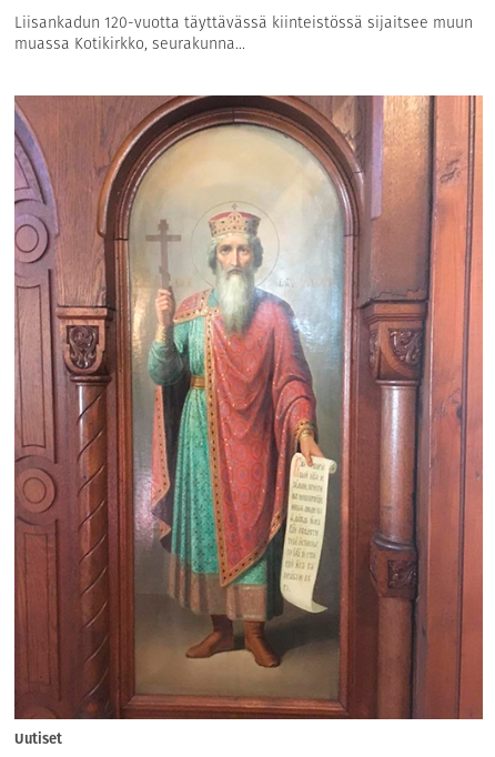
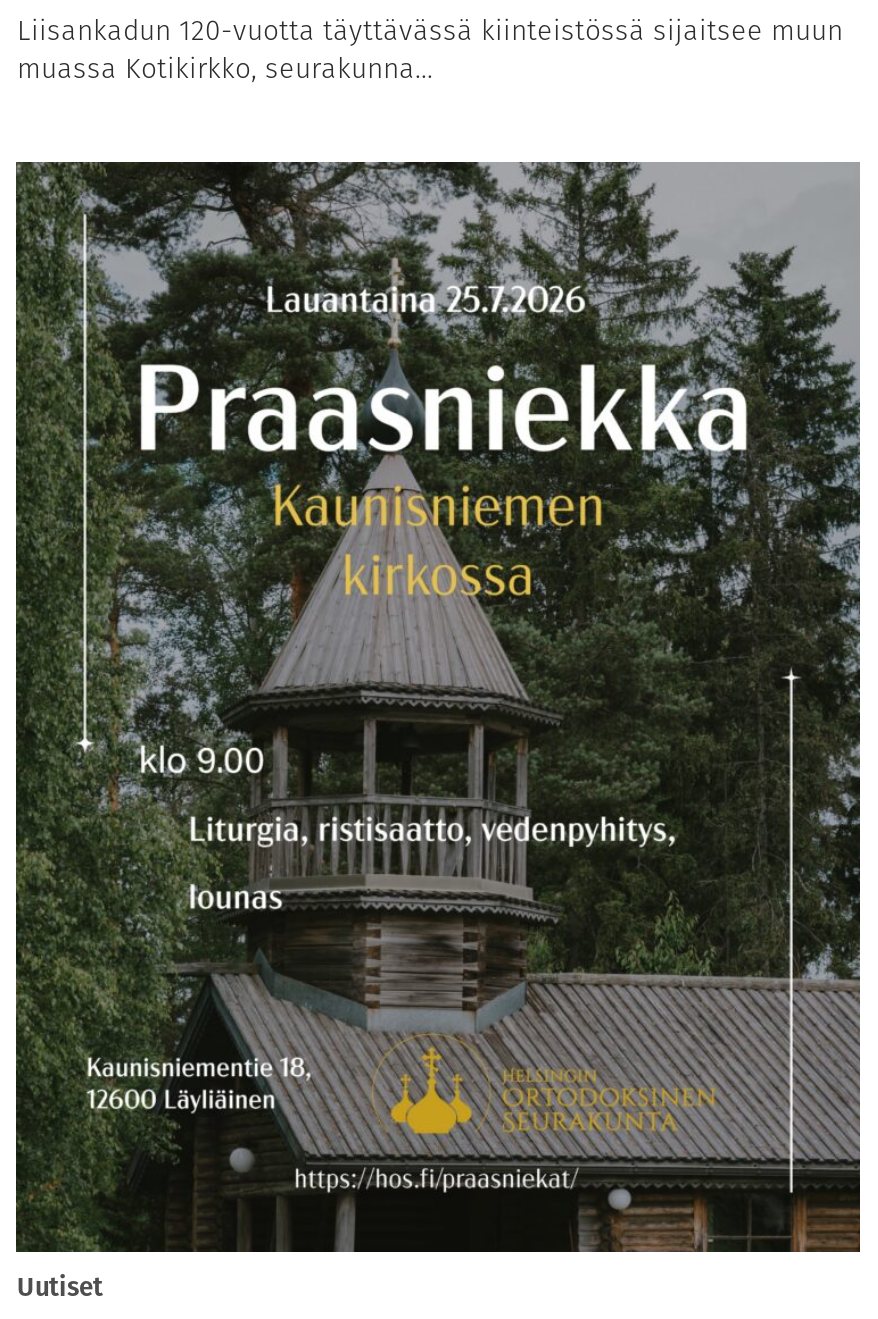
- [image]
+ [image]
